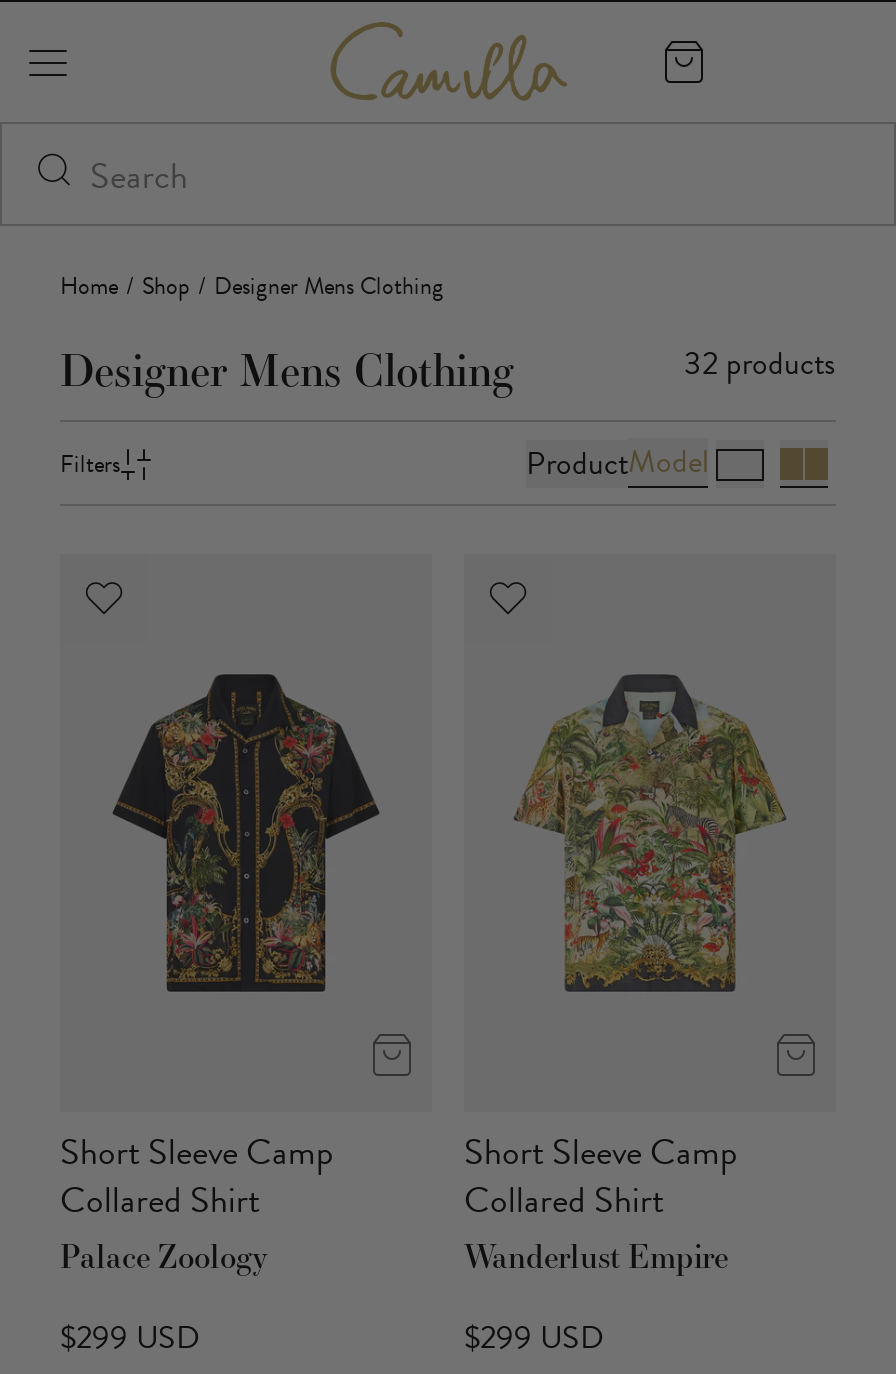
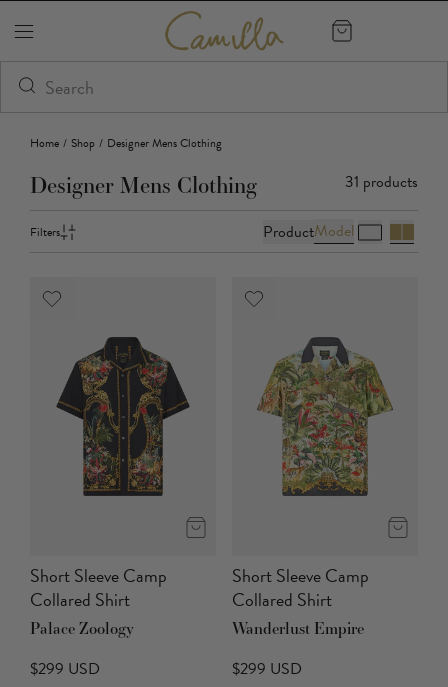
- 32 products
+ 31 products
